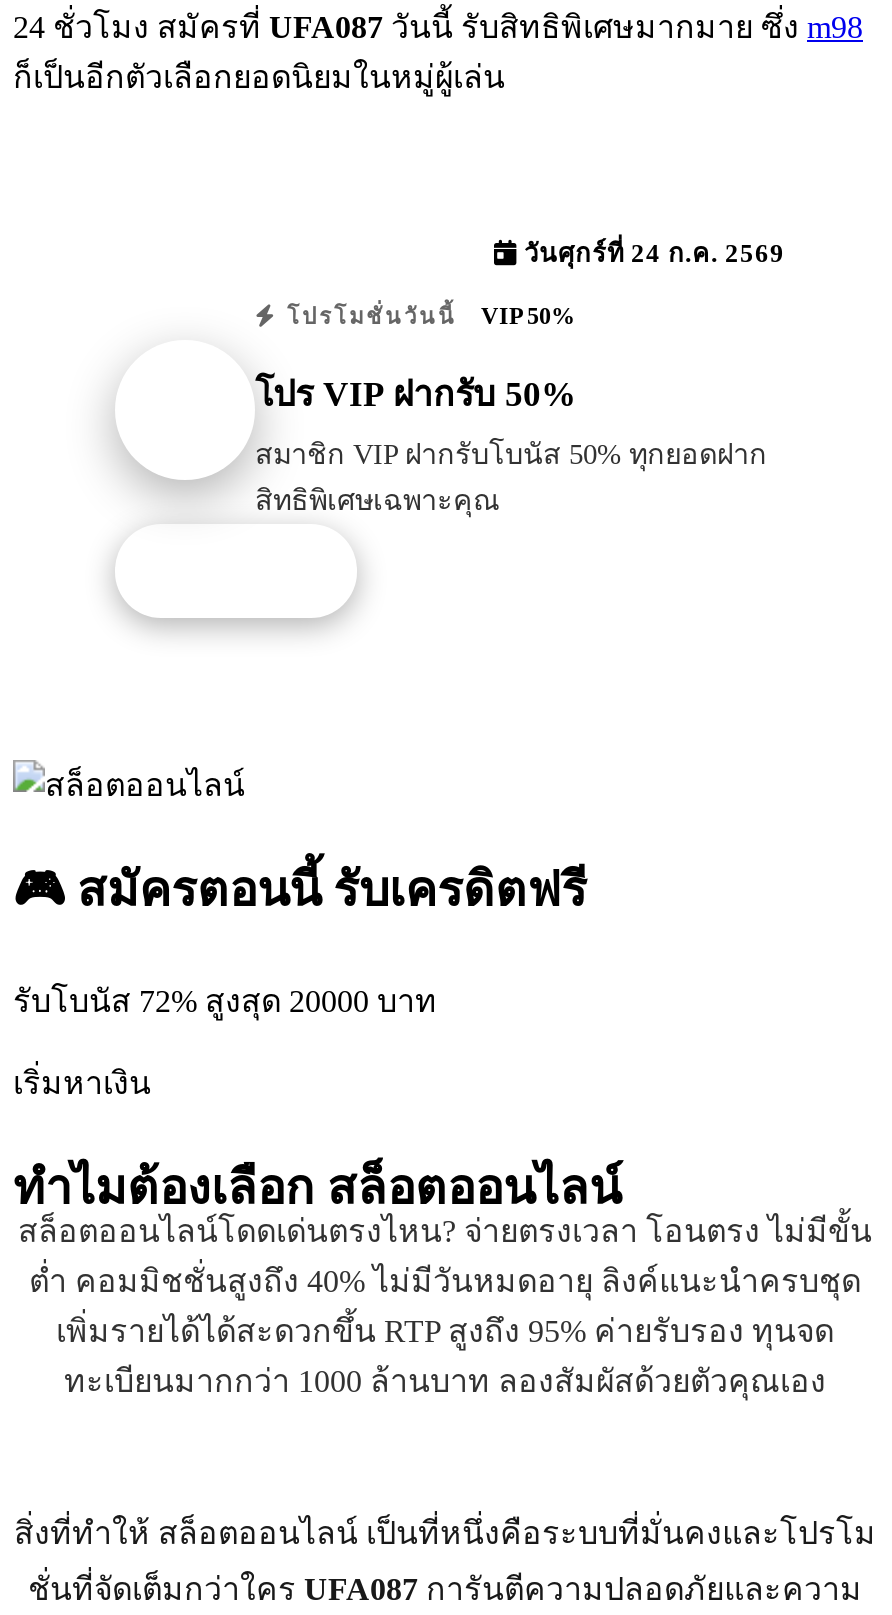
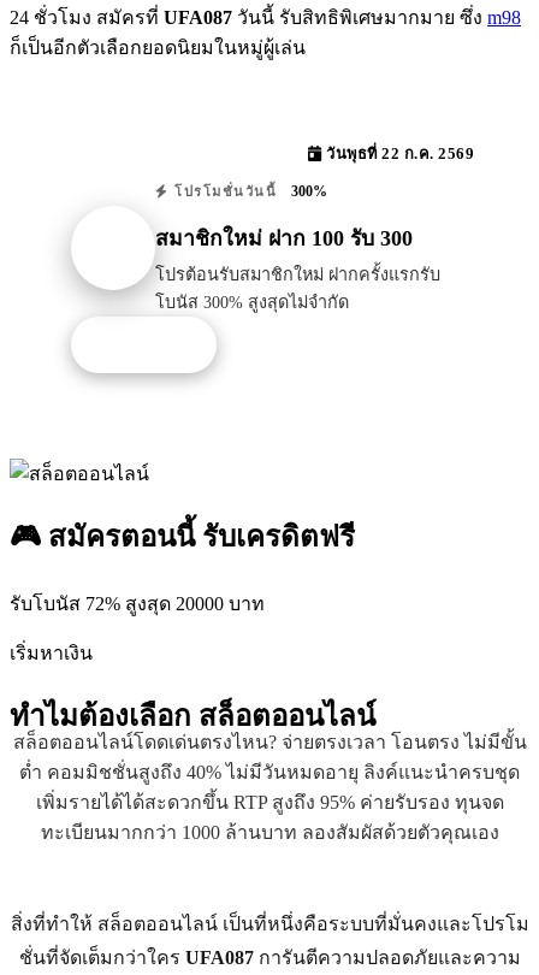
- วันศุกร์ที่ 24 ก.ค. 2569
+ วันพุธที่ 22 ก.ค. 2569

- โปรโมชั่นวันนี้ VIP 50%
+ โปรโมชั่นวันนี้ 300%

- โปร VIP ฝากรับ 50%
+ สมาชิกใหม่ ฝาก 100 รับ 300

- สมาชิก VIP ฝากรับโบนัส 50% ทุกยอดฝาก
- สิทธิพิเศษเฉพาะคุณ
+ โปรต้อนรับสมาชิกใหม่ ฝากครั้งแรกรับ
+ โบนัส 300% สูงสุดไม่จำกัด
